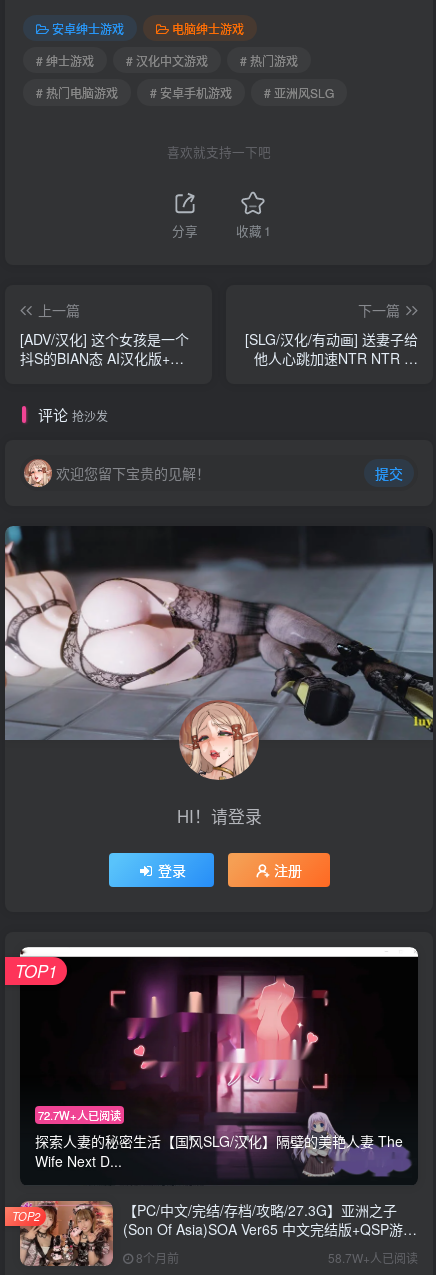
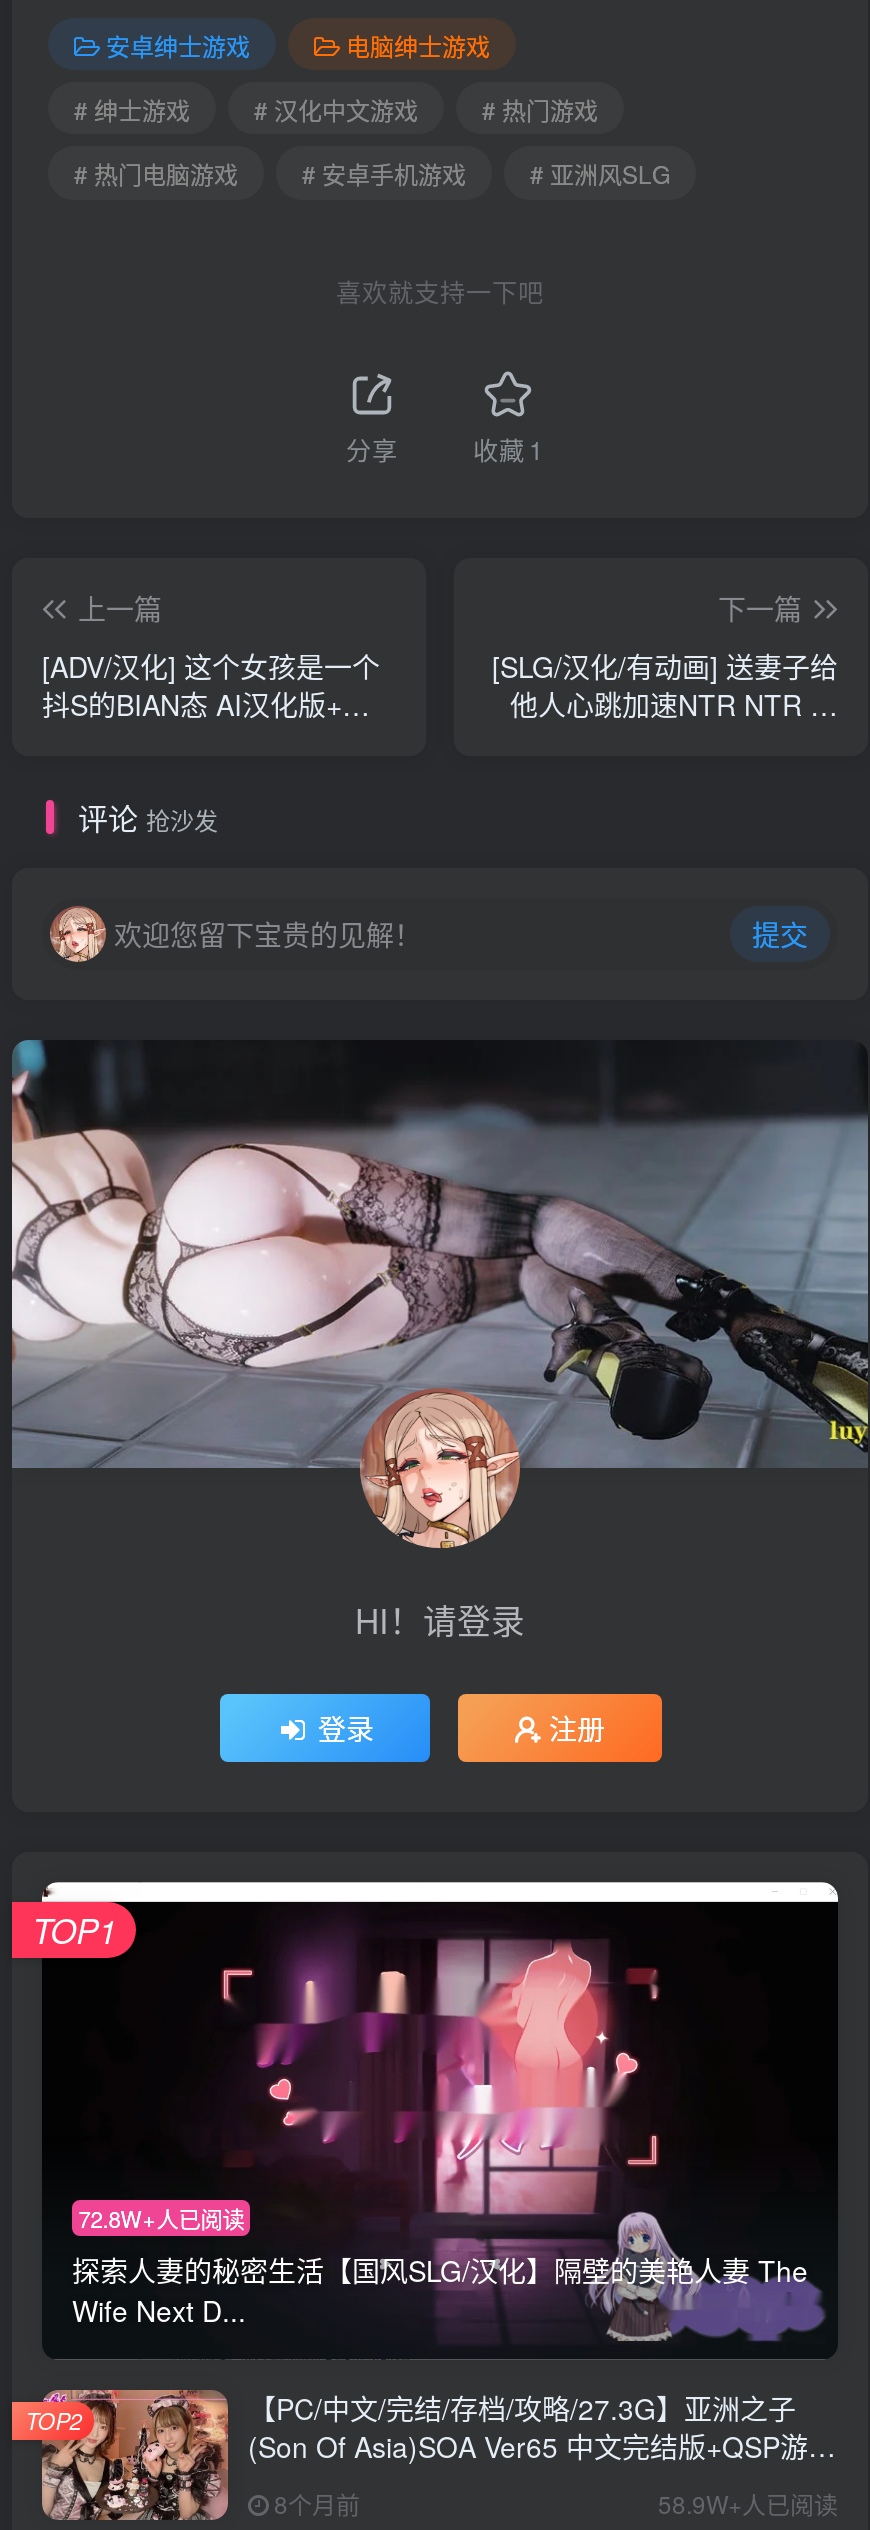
- 72.7W+人已阅读
+ 72.8W+人已阅读

- 58.7W+人已阅读
+ 58.9W+人已阅读
